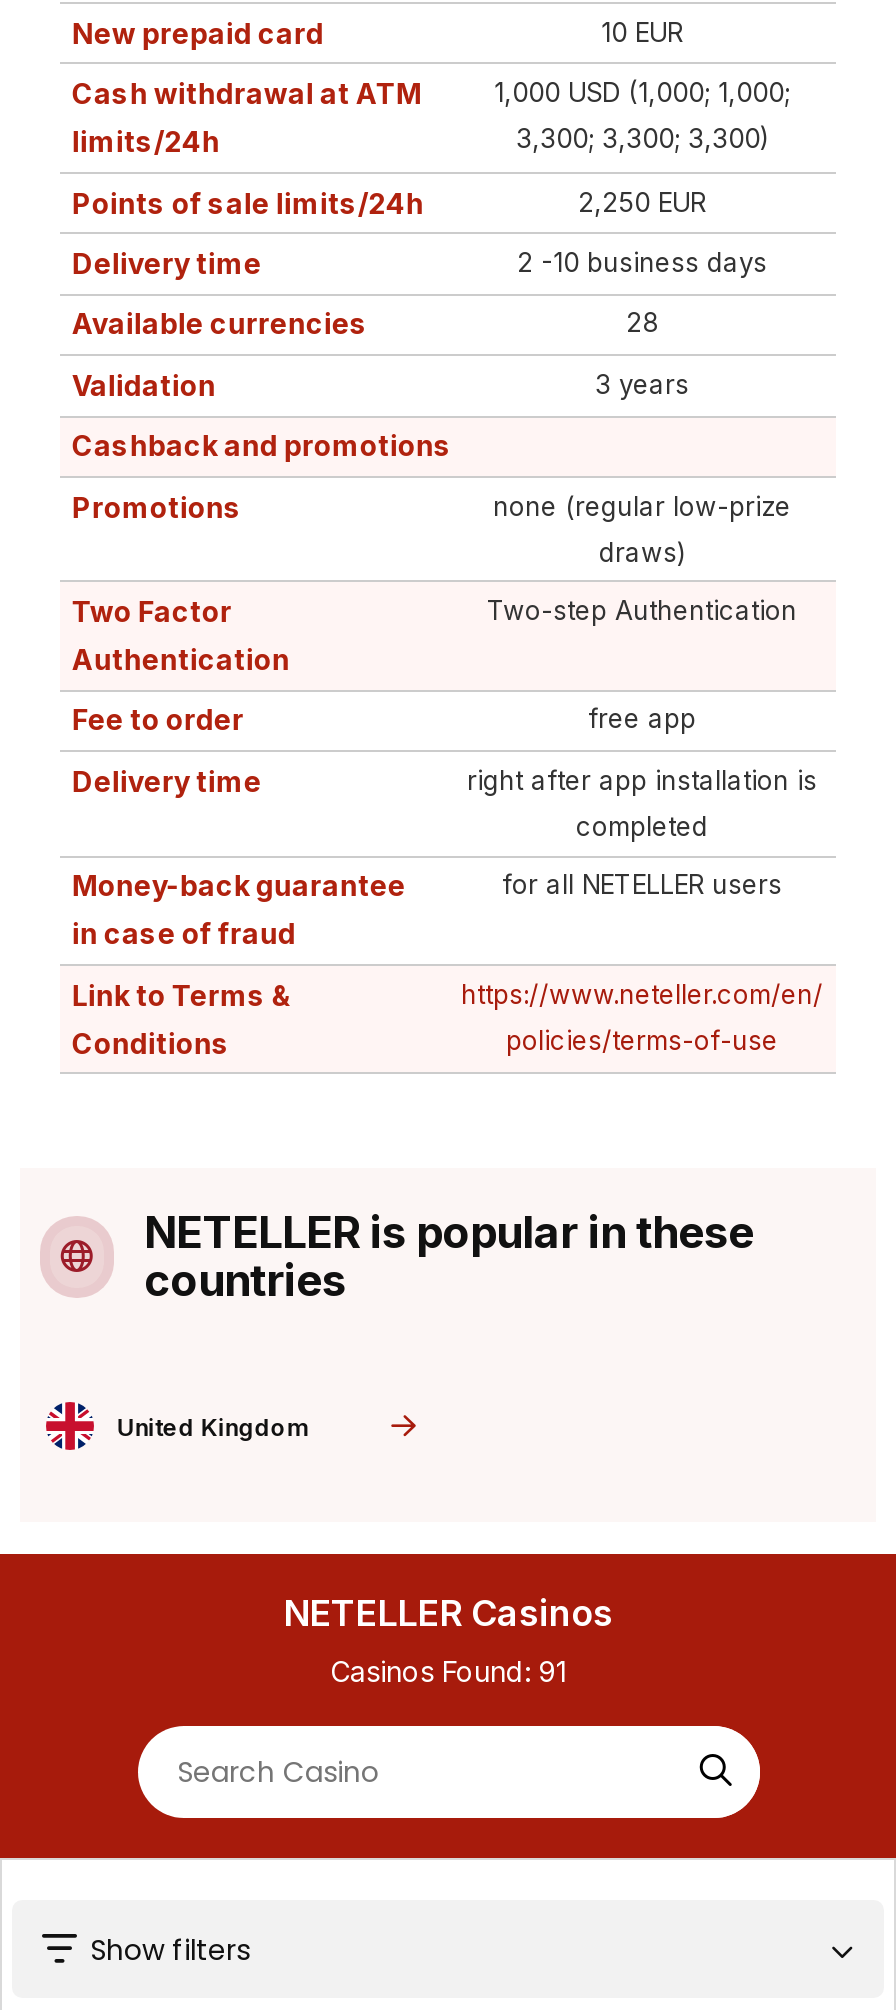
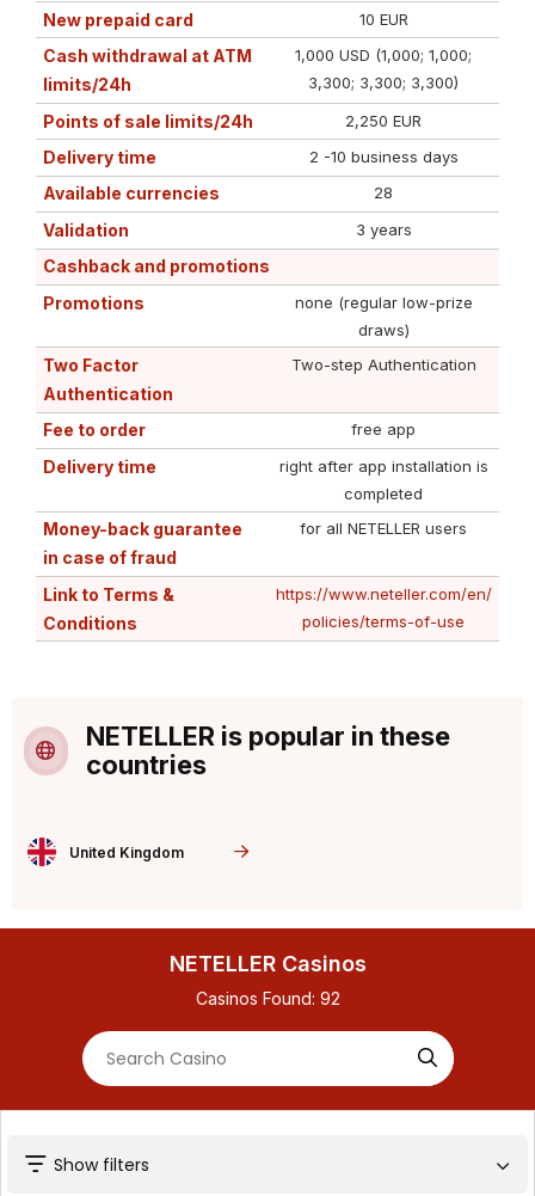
- Casinos Found: 91
+ Casinos Found: 92
